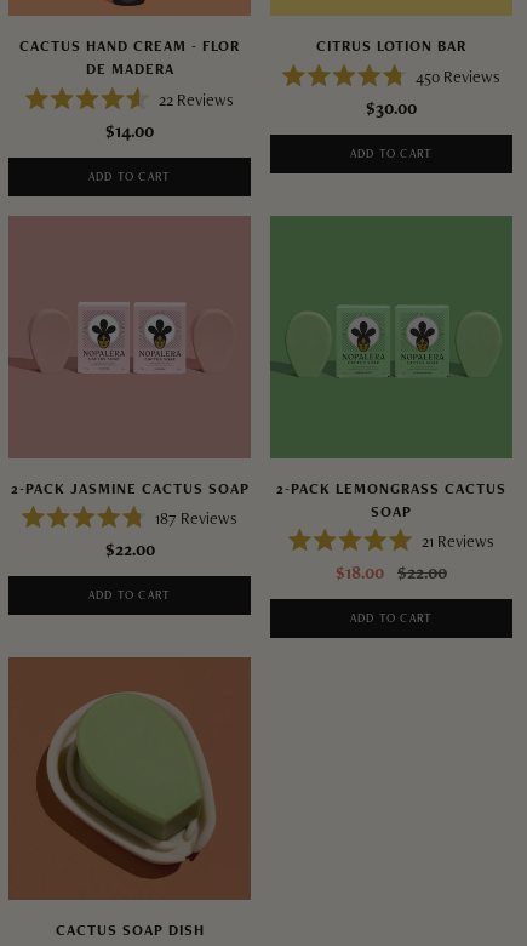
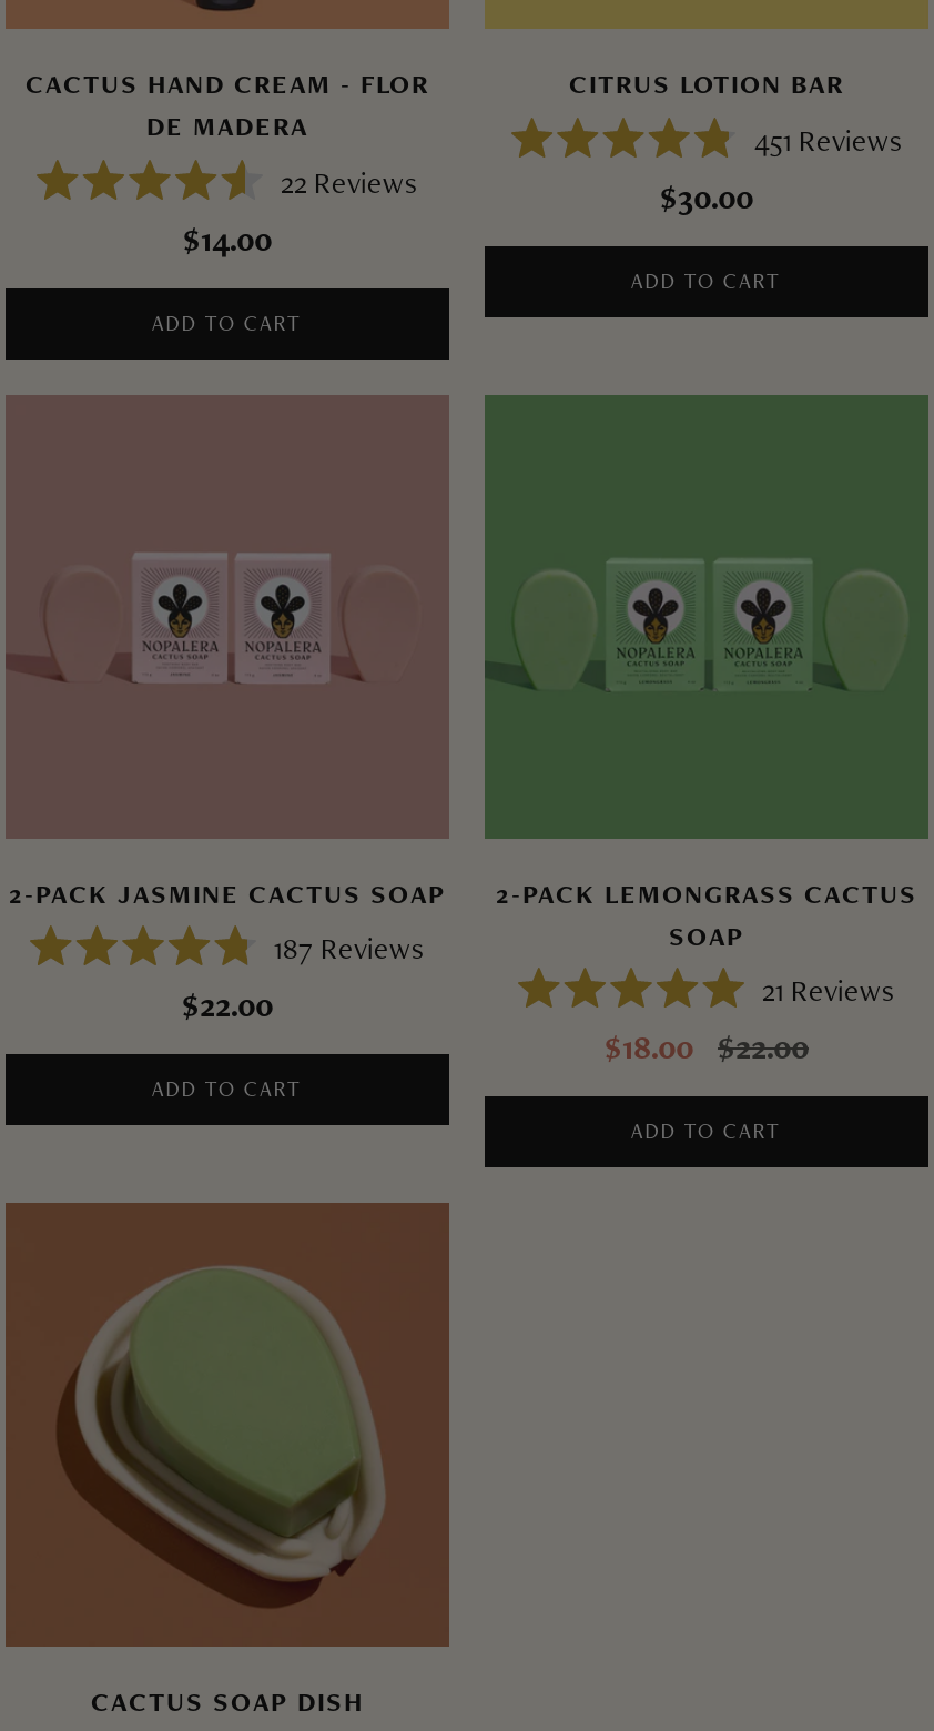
- 450 Reviews
+ 451 Reviews
